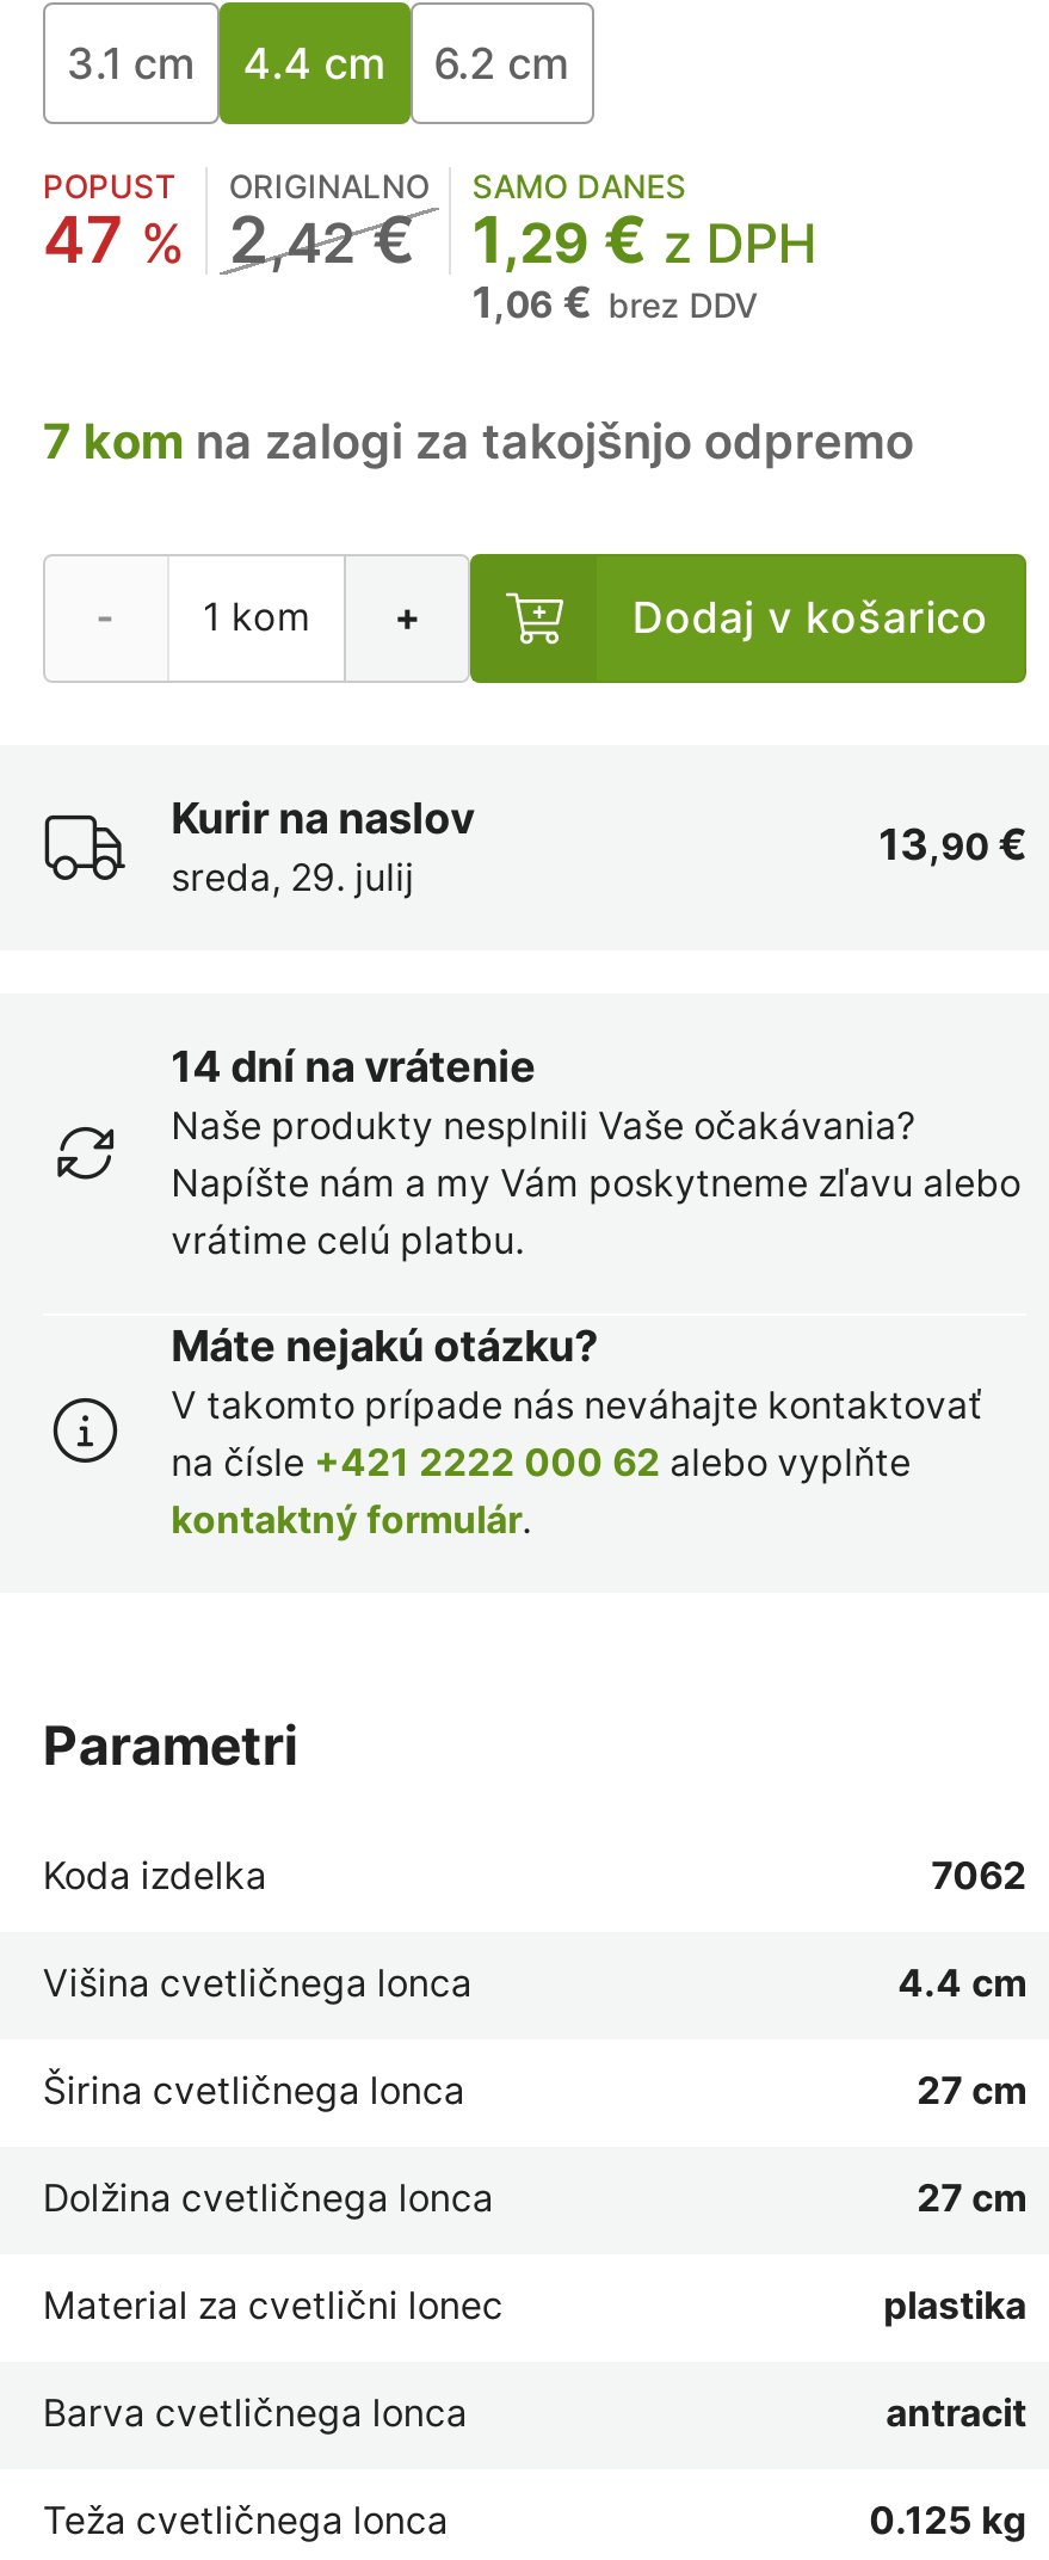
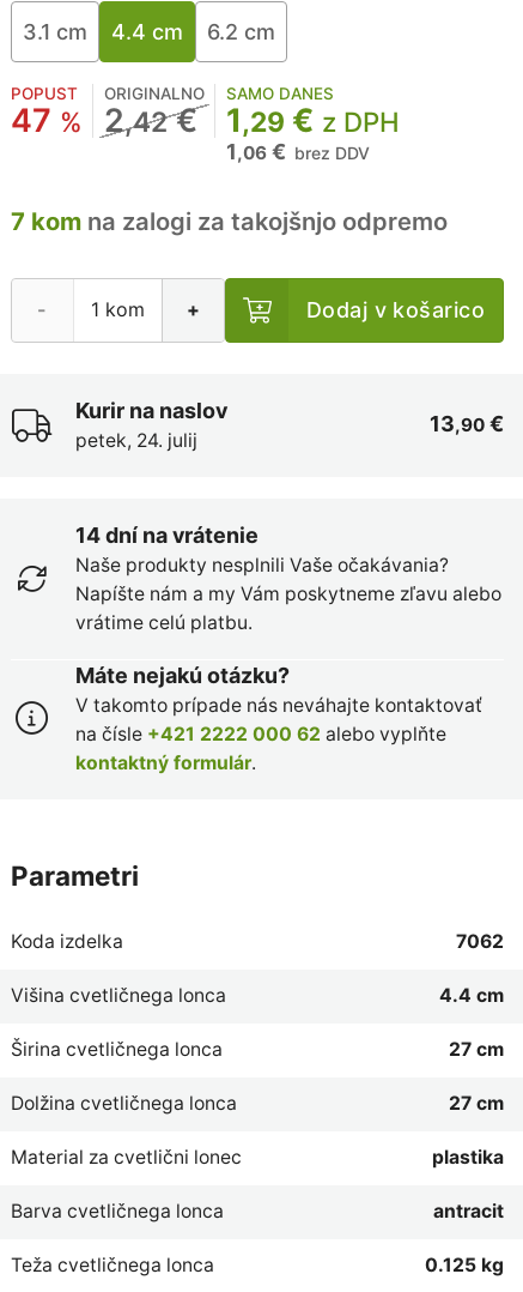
- sreda, 29. julij
+ petek, 24. julij
